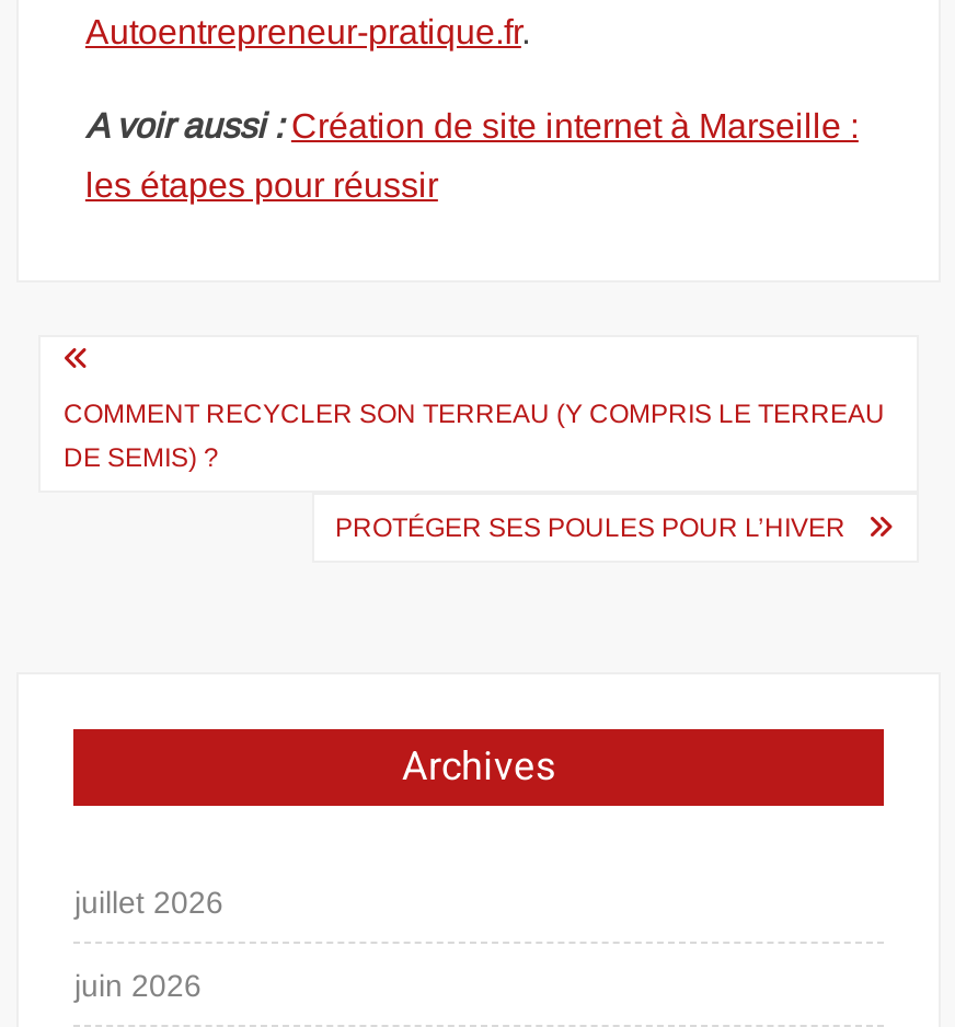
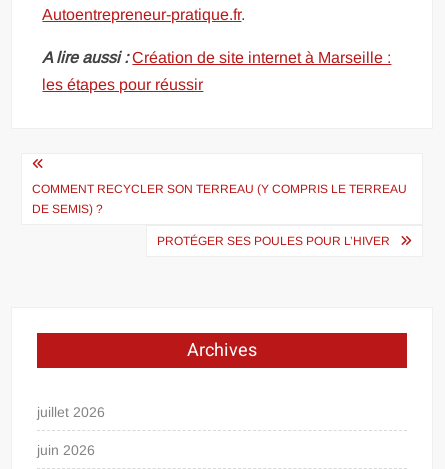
- A voir aussi : Création de site internet à Marseille :
+ A lire aussi : Création de site internet à Marseille :
